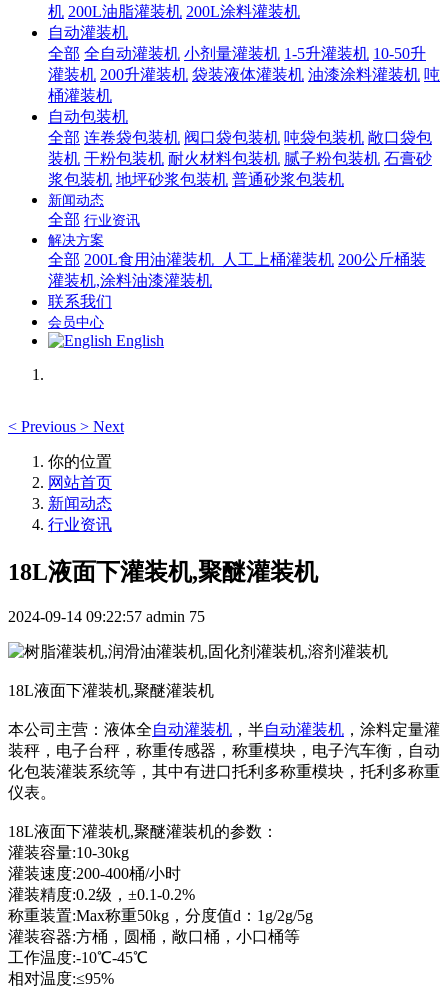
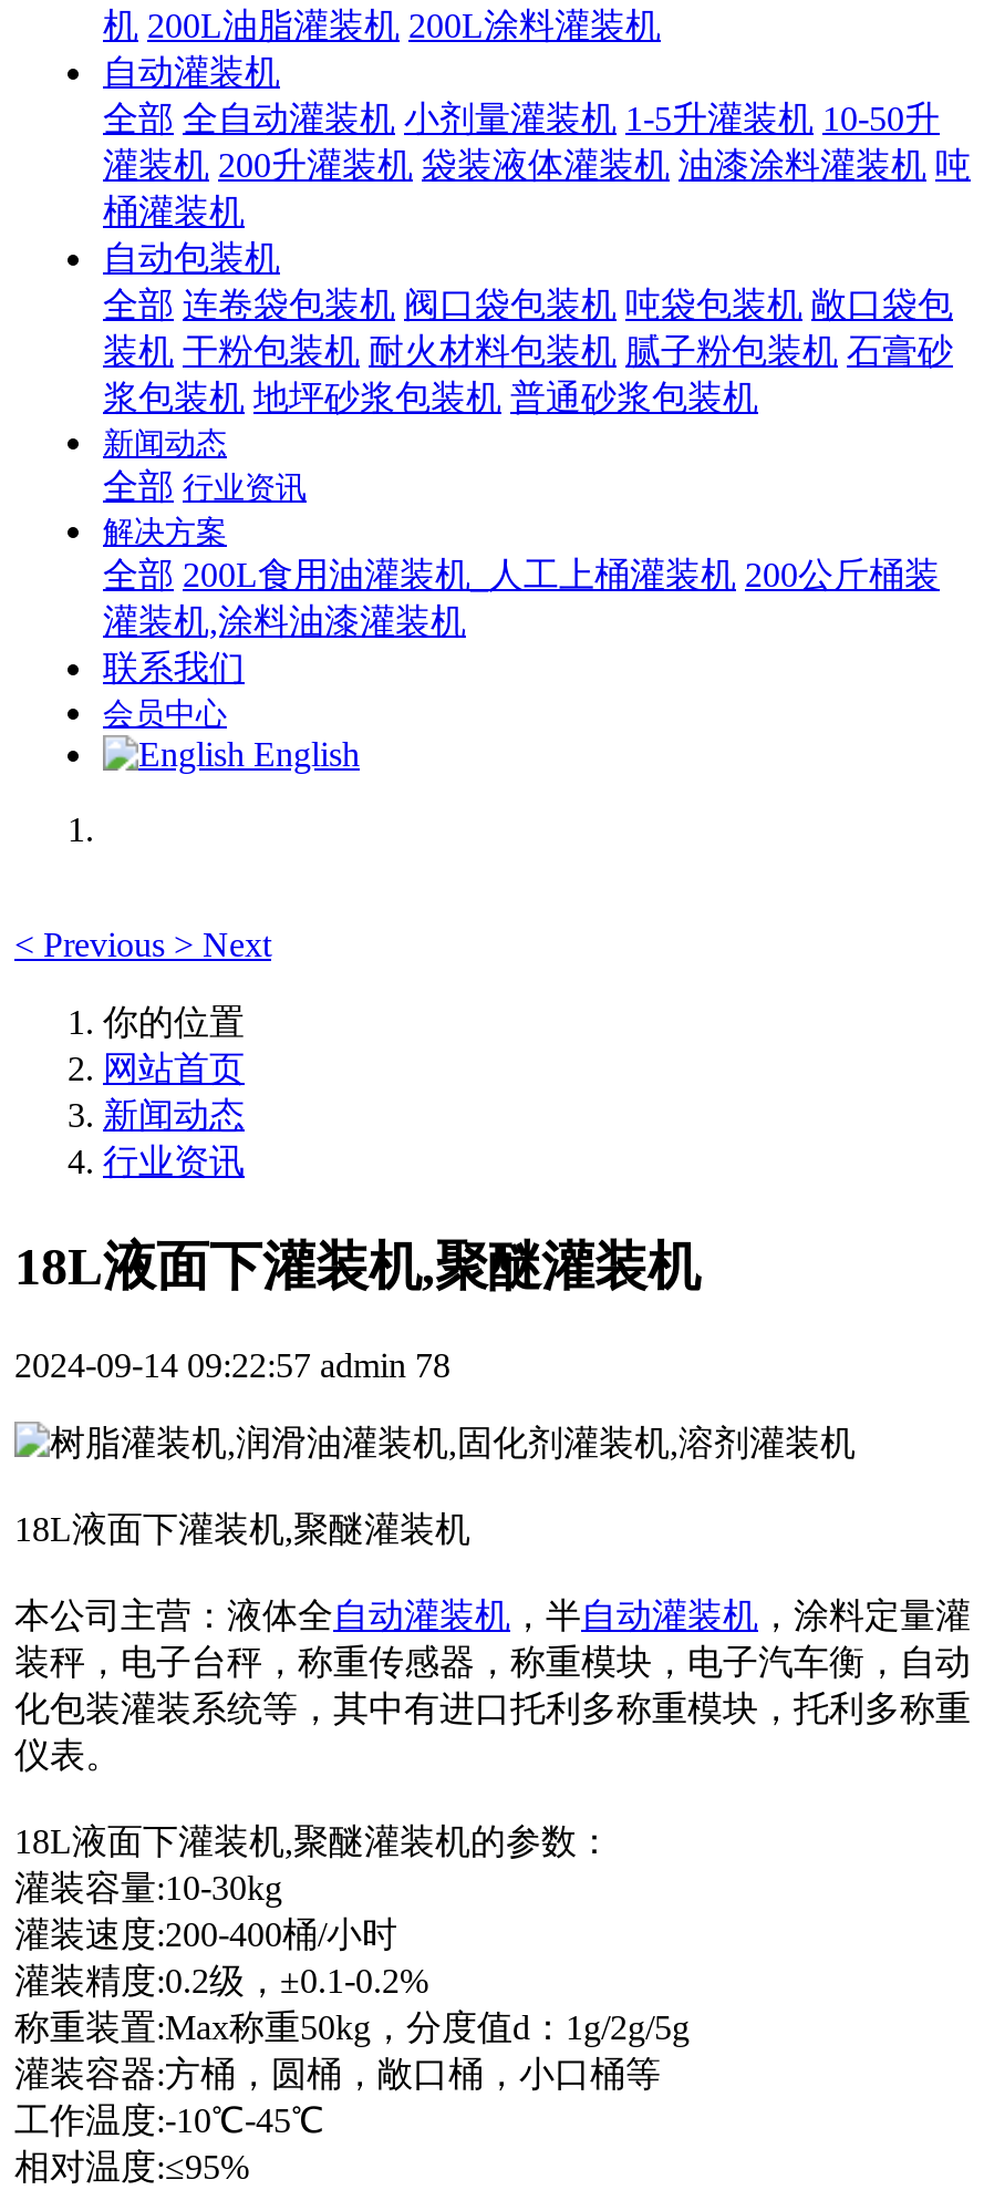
- 2024-09-14 09:22:57 admin 75
+ 2024-09-14 09:22:57 admin 78
